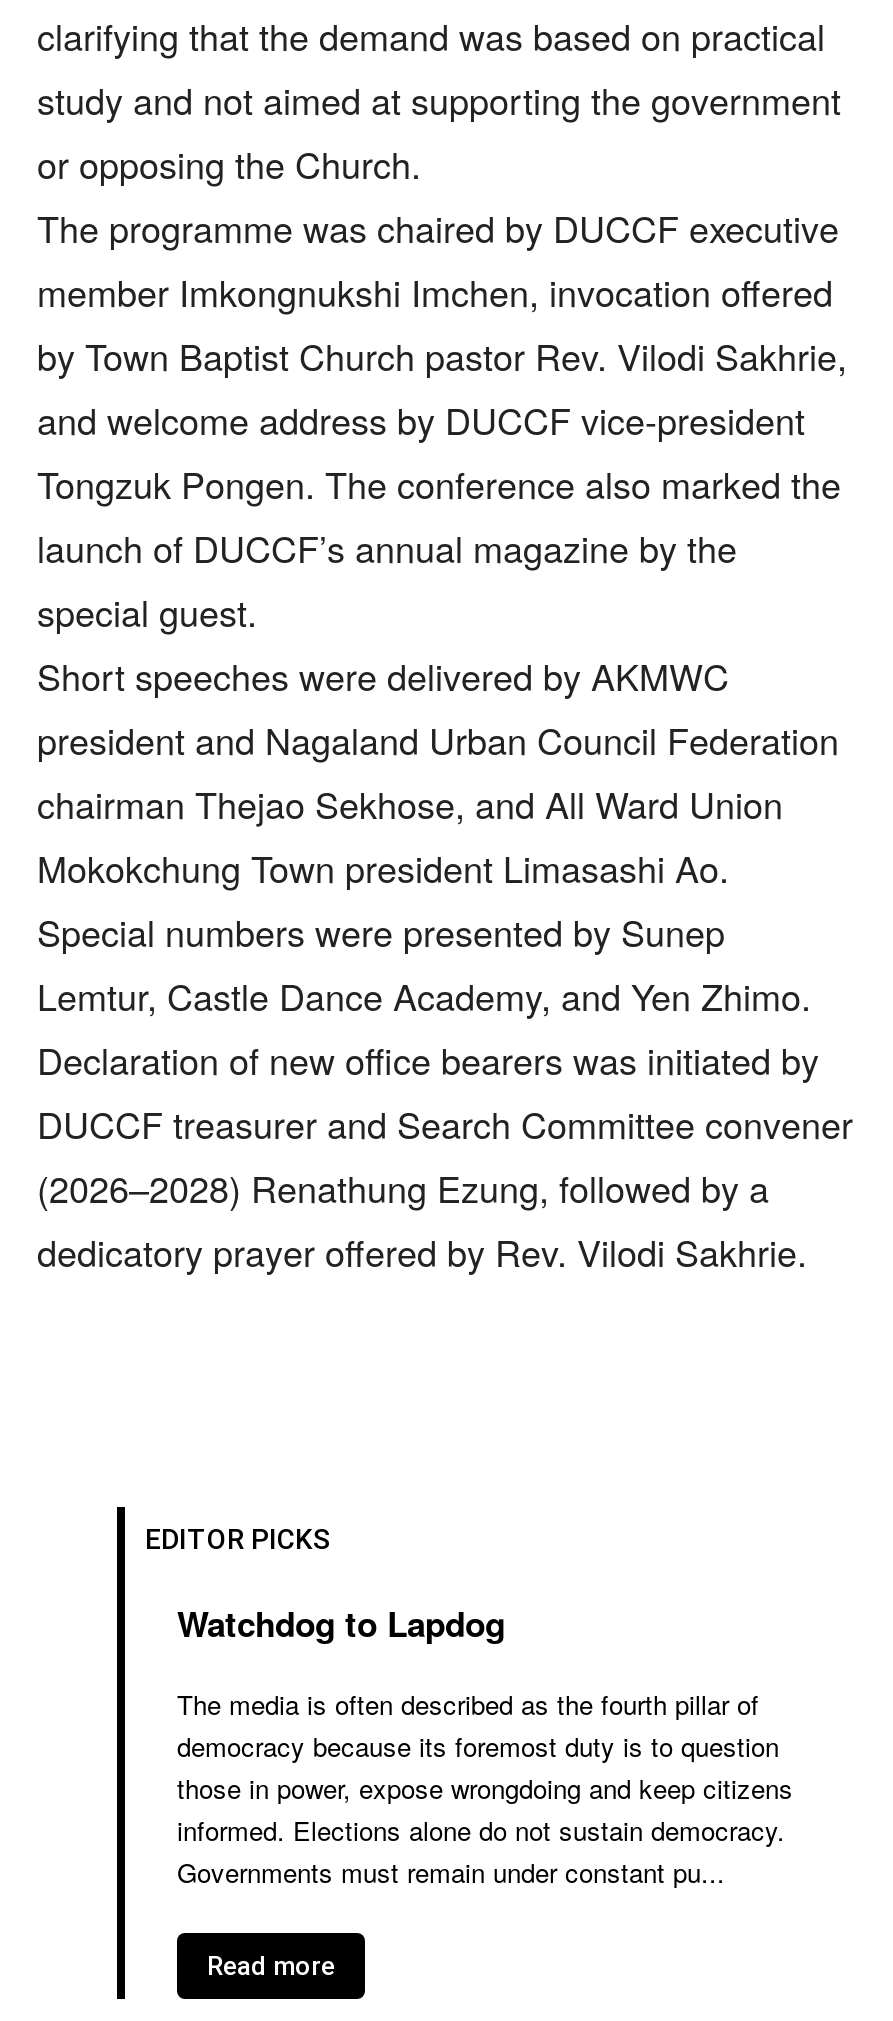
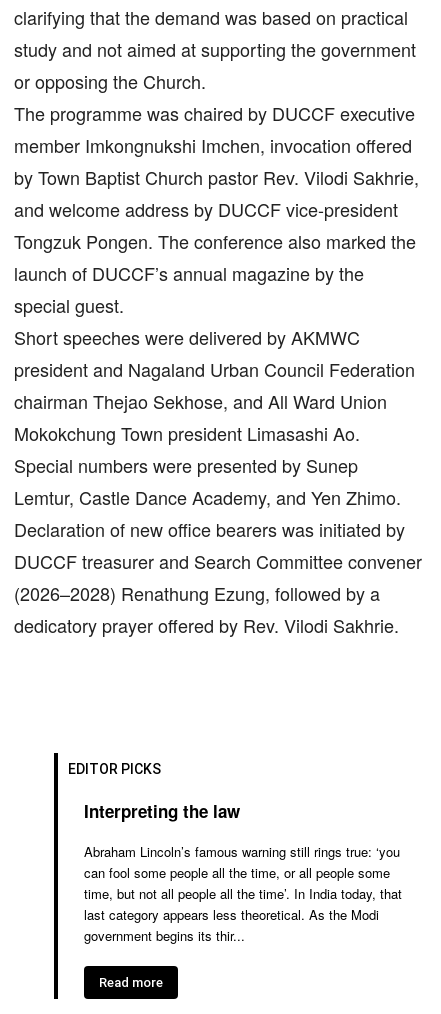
- Watchdog to Lapdog
+ Interpreting the law

- The media is often described as the fourth pillar of
- democracy because its foremost duty is to question
- those in power, expose wrongdoing and keep citizens
- informed. Elections alone do not sustain democracy.
- Governments must remain under constant pu...
+ Abraham Lincoln’s famous warning still rings true: ‘you
+ can fool some people all the time, or all people some
+ time, but not all people all the time’. In India today, that
+ last category appears less theoretical. As the Modi
+ government begins its thir...
